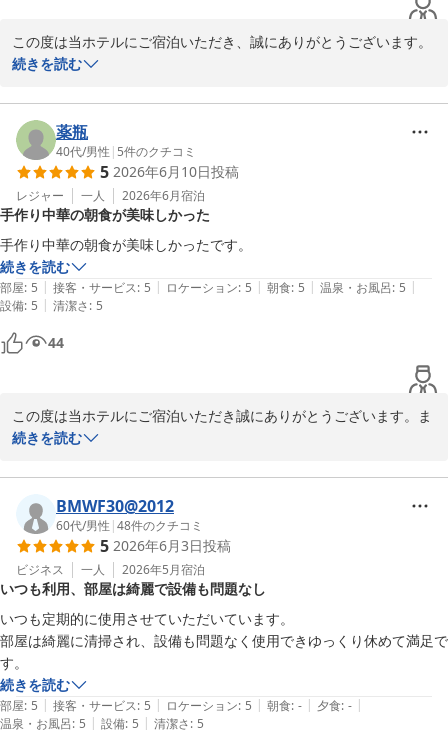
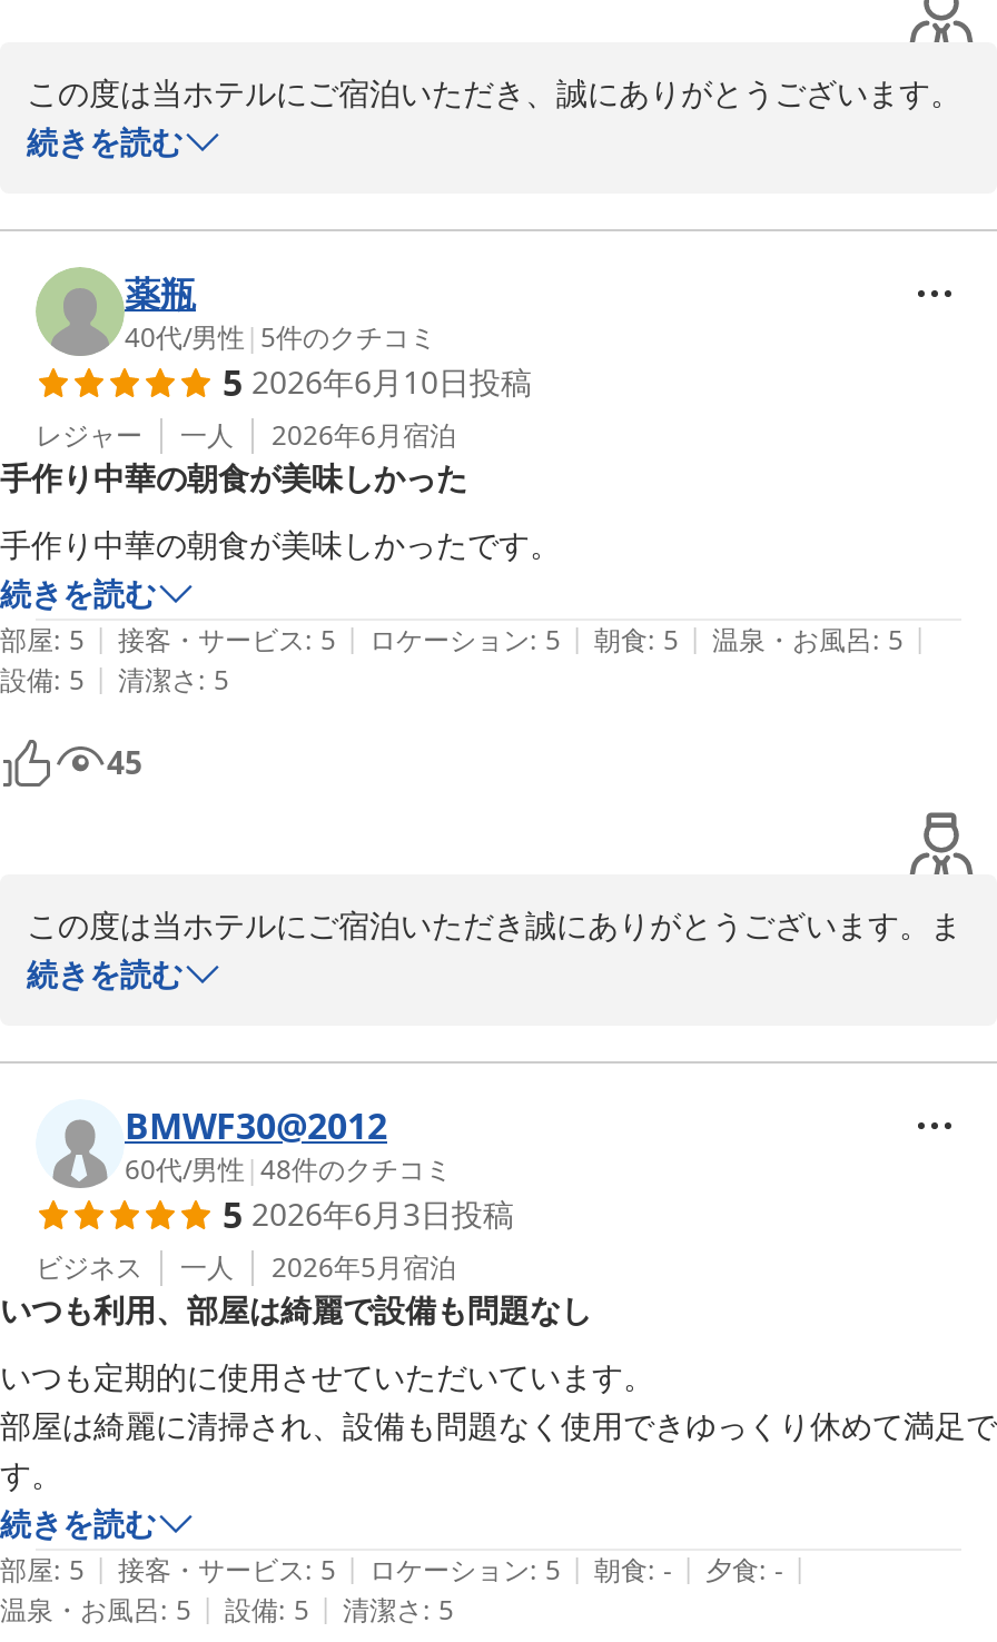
- 44
+ 45
